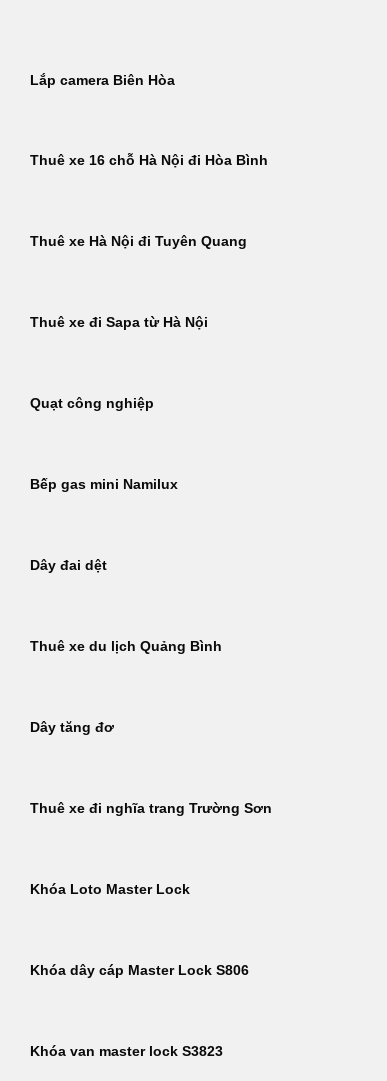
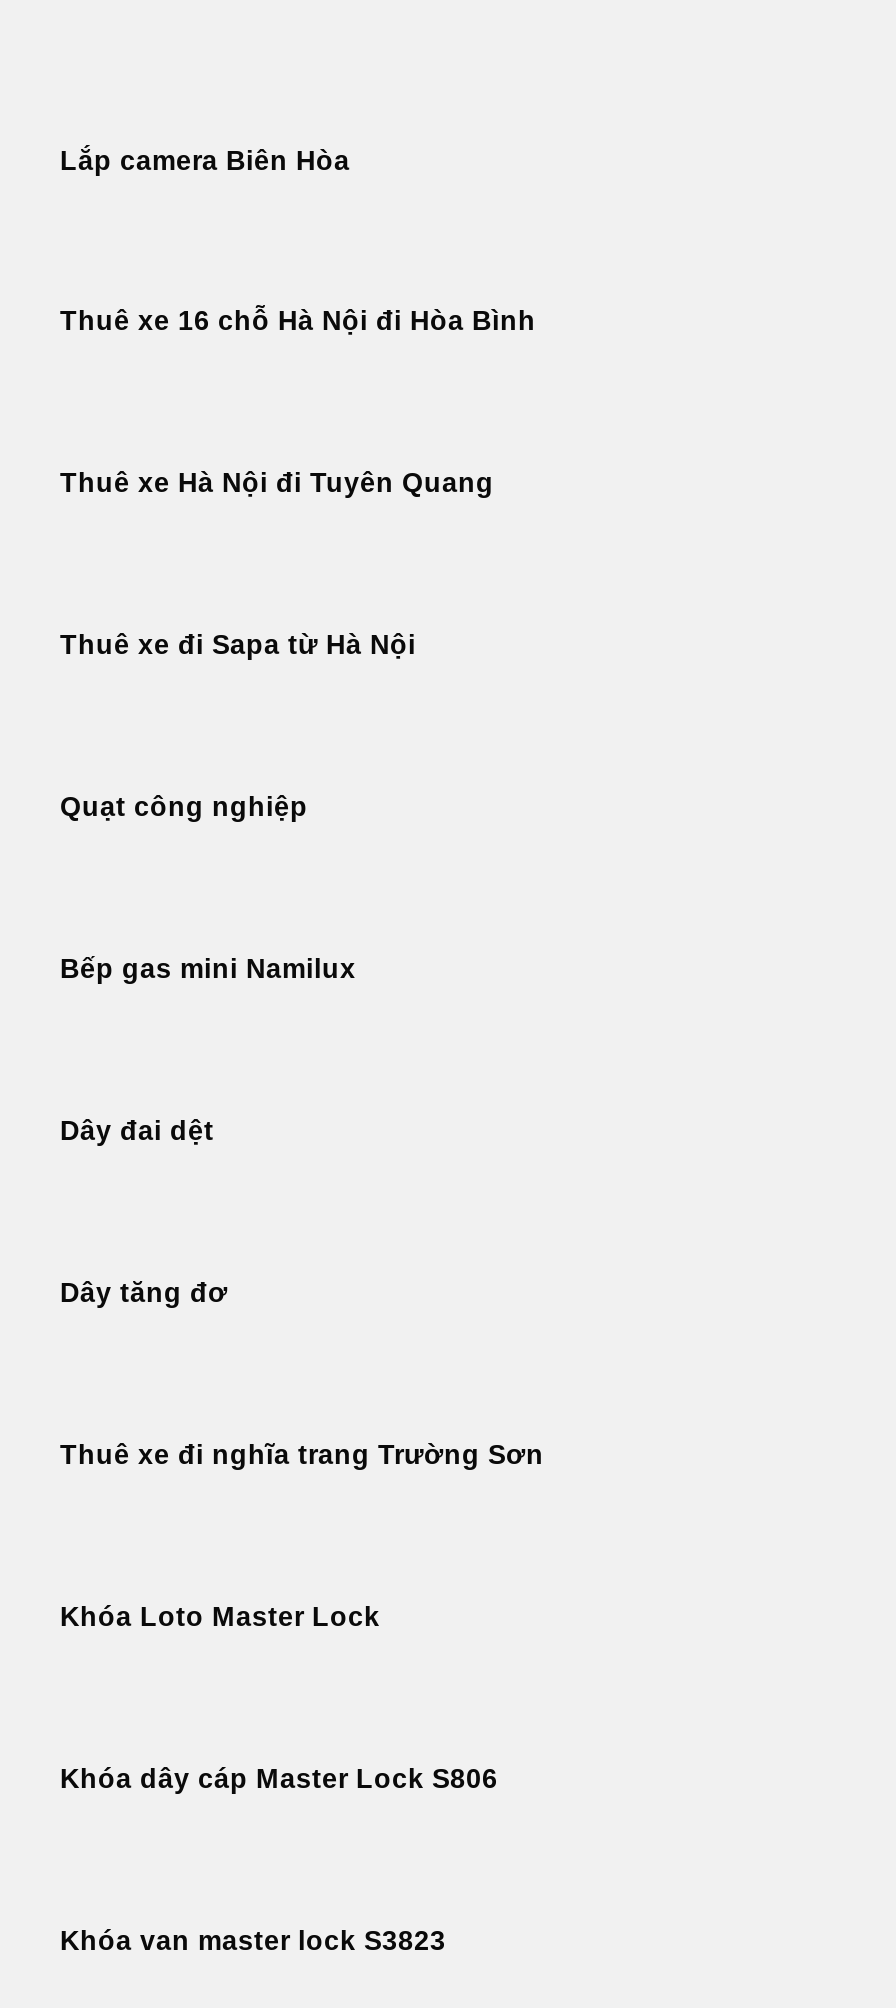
- Thuê xe du lịch Quảng Bình
